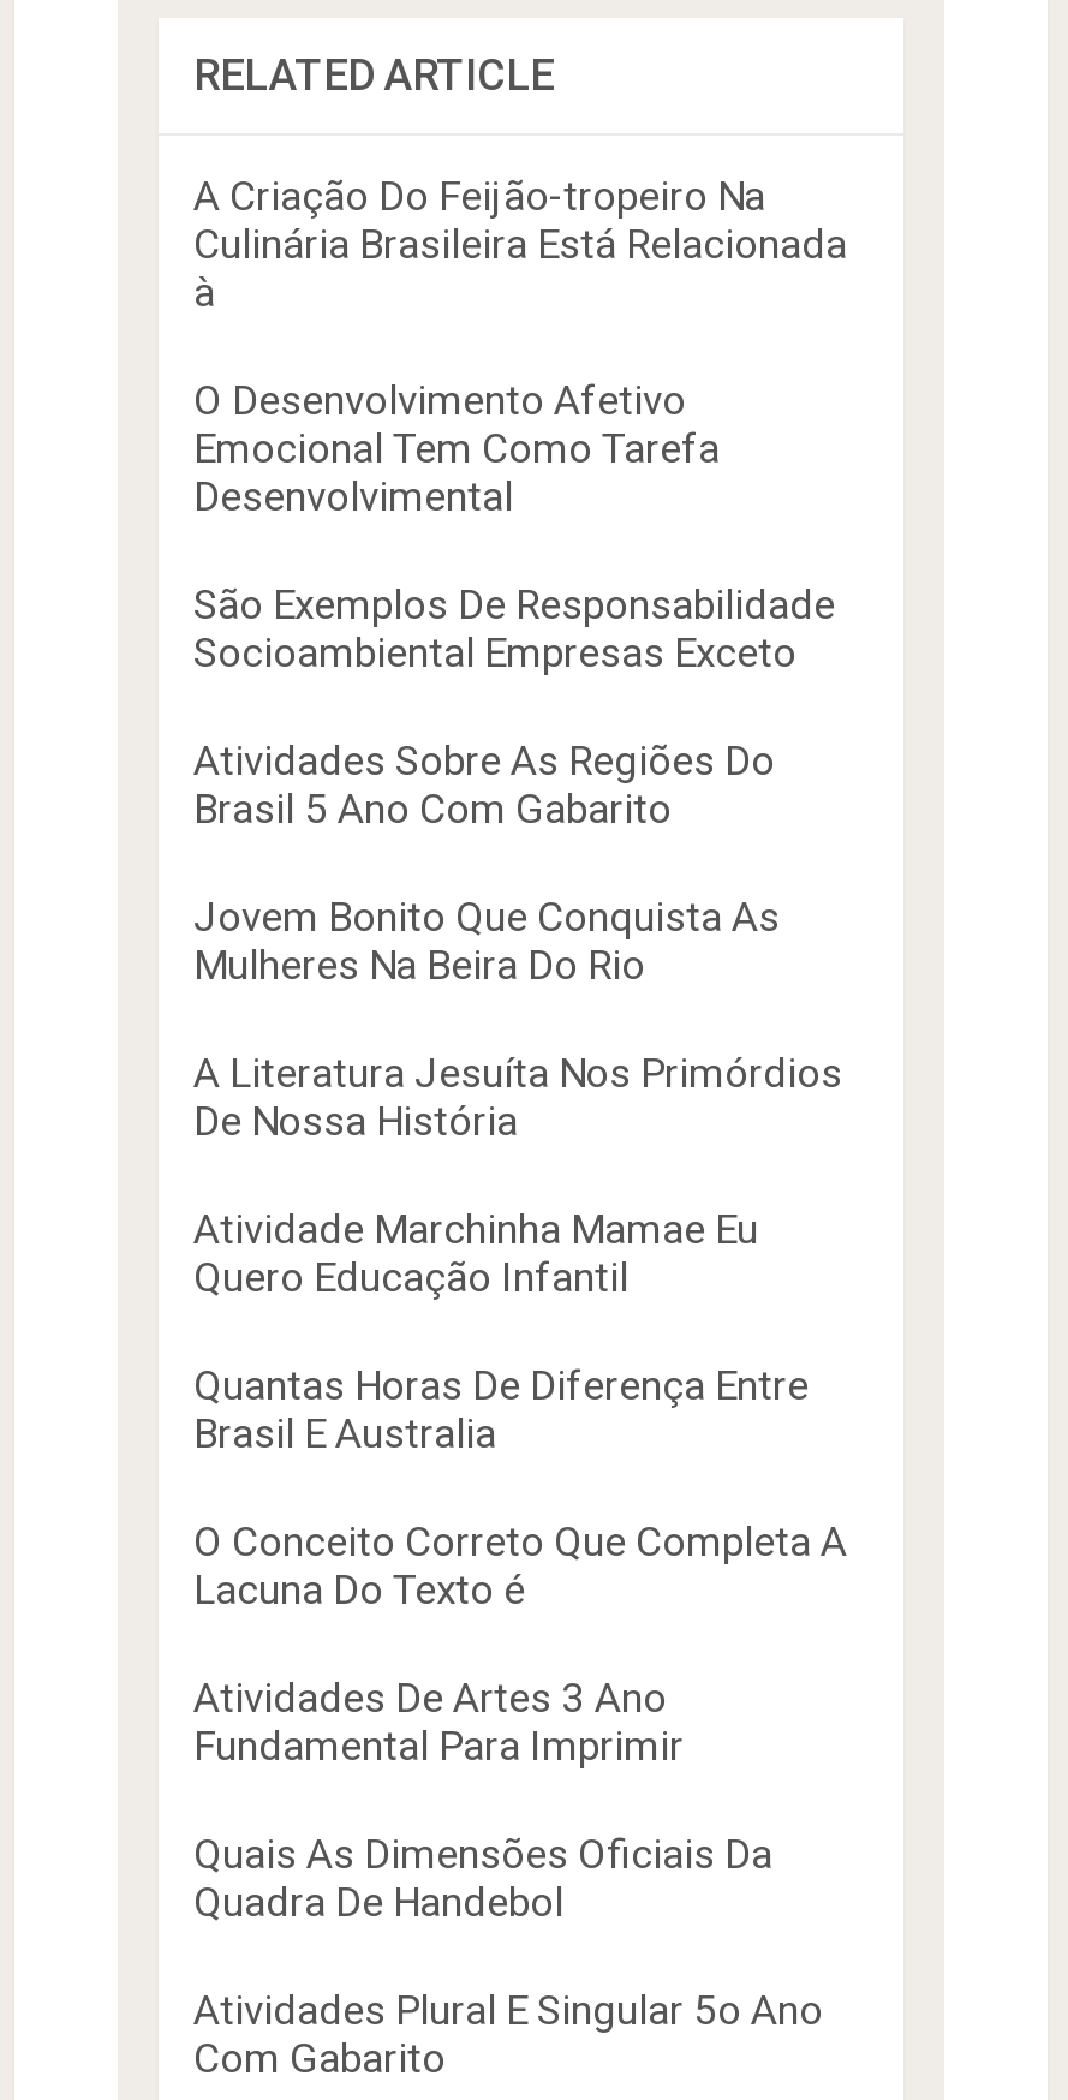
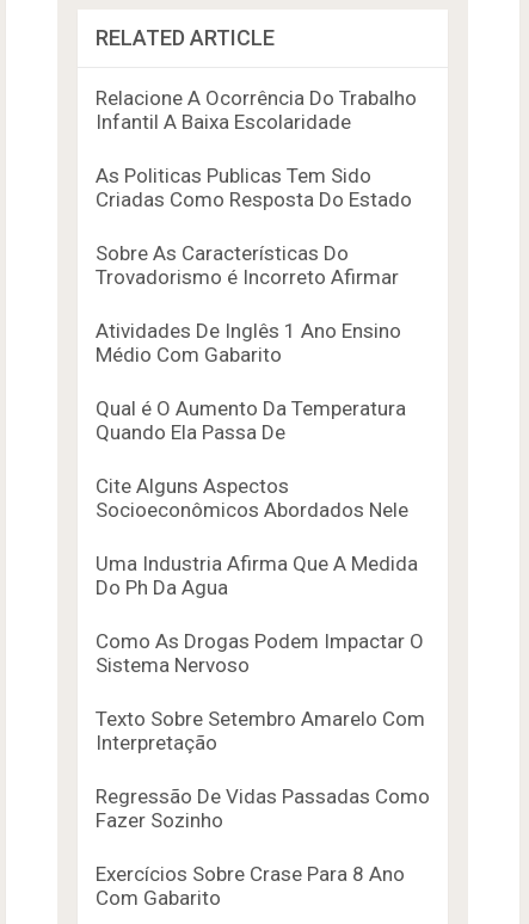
- A Criação Do Feijão-tropeiro Na
- Culinária Brasileira Está Relacionada
- à
- O Desenvolvimento Afetivo
- Emocional Tem Como Tarefa
- Desenvolvimental
- São Exemplos De Responsabilidade
- Socioambiental Empresas Exceto
- Atividades Sobre As Regiões Do
- Brasil 5 Ano Com Gabarito
- Jovem Bonito Que Conquista As
- Mulheres Na Beira Do Rio
- A Literatura Jesuíta Nos Primórdios
- De Nossa História
- Atividade Marchinha Mamae Eu
- Quero Educação Infantil
- Quantas Horas De Diferença Entre
- Brasil E Australia
- O Conceito Correto Que Completa A
- Lacuna Do Texto é
- Atividades De Artes 3 Ano
- Fundamental Para Imprimir
- Quais As Dimensões Oficiais Da
- Quadra De Handebol
- Atividades Plural E Singular 5o Ano
+ Relacione A Ocorrência Do Trabalho
+ Infantil A Baixa Escolaridade
+ As Politicas Publicas Tem Sido
+ Criadas Como Resposta Do Estado
+ Sobre As Características Do
+ Trovadorismo é Incorreto Afirmar
+ Atividades De Inglês 1 Ano Ensino
+ Médio Com Gabarito
+ Qual é O Aumento Da Temperatura
+ Quando Ela Passa De
+ Cite Alguns Aspectos
+ Socioeconômicos Abordados Nele
+ Uma Industria Afirma Que A Medida
+ Do Ph Da Agua
+ Como As Drogas Podem Impactar O
+ Sistema Nervoso
+ Texto Sobre Setembro Amarelo Com
+ Interpretação
+ Regressão De Vidas Passadas Como
+ Fazer Sozinho
+ Exercícios Sobre Crase Para 8 Ano
